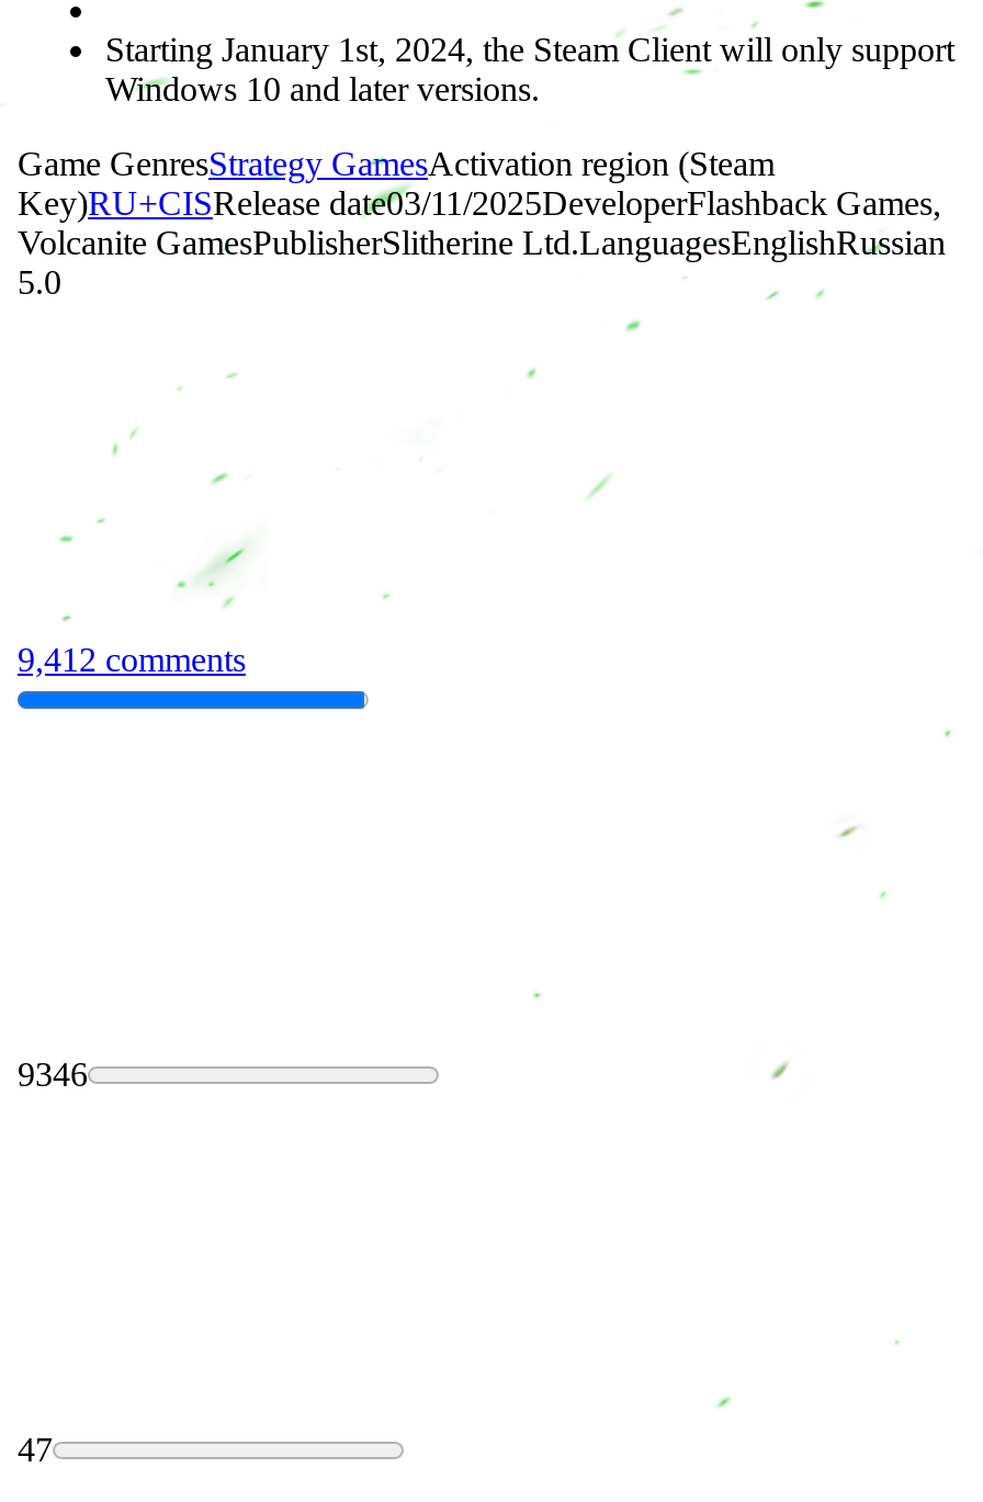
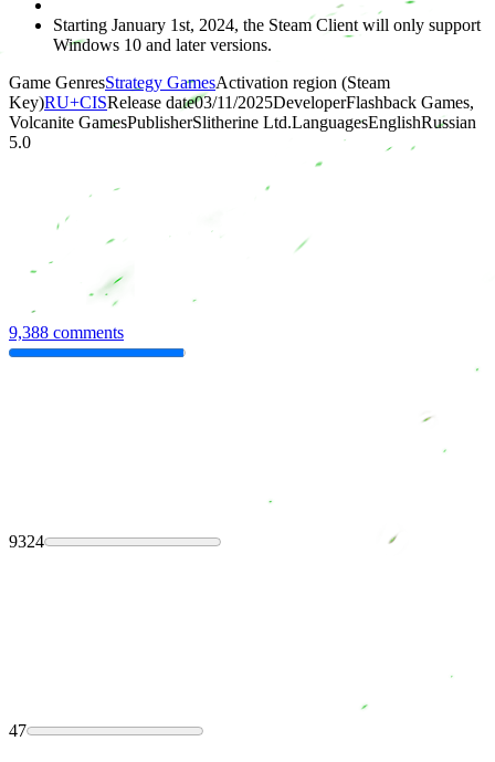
- 9,412 comments
+ 9,388 comments

- 9346
+ 9324
